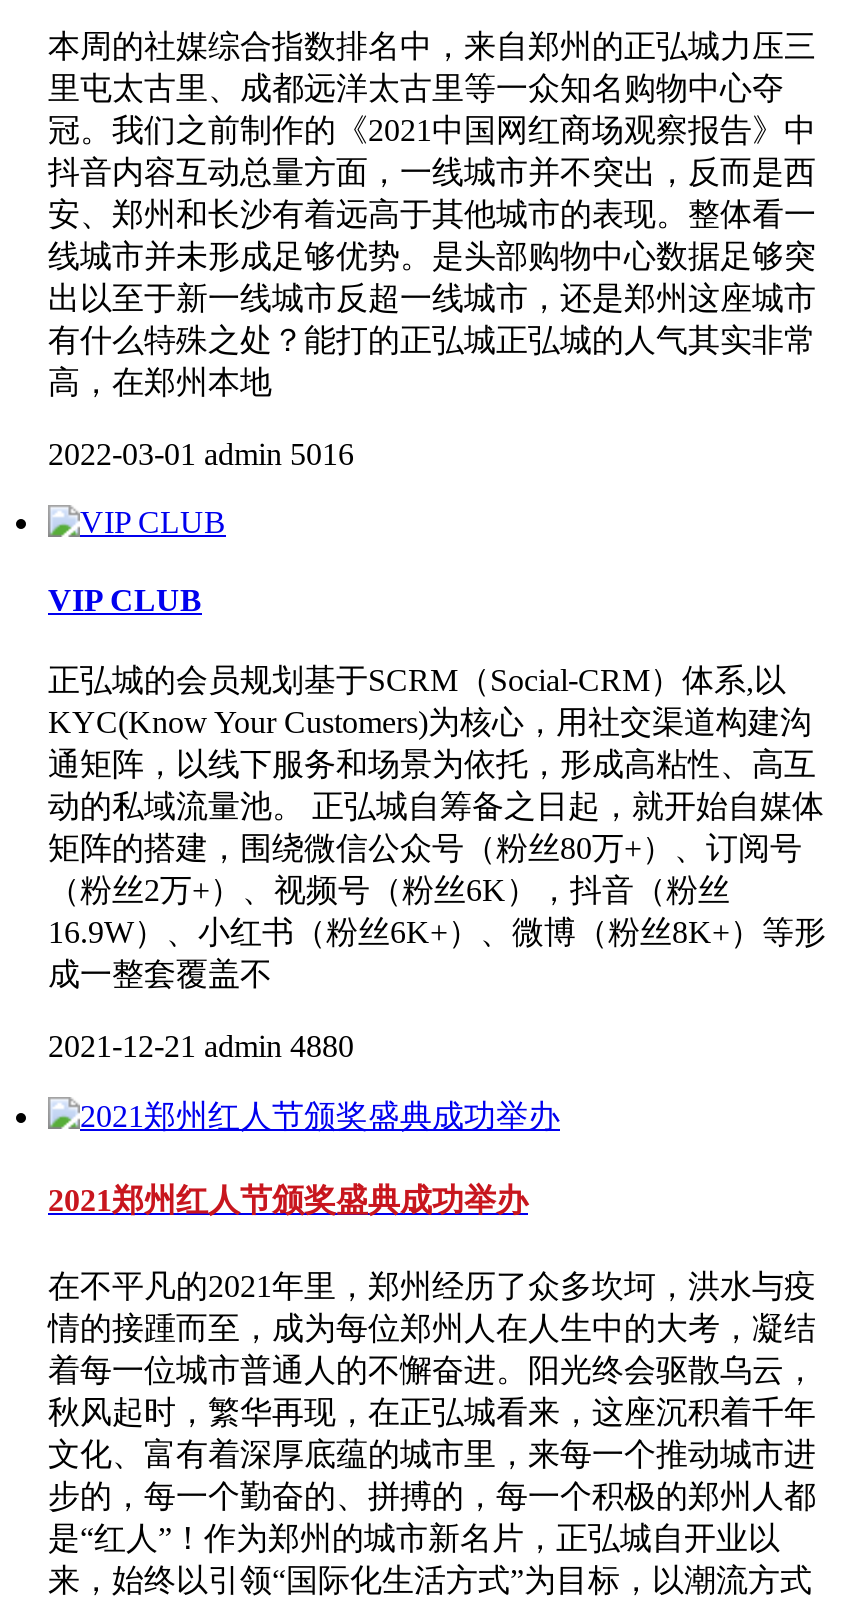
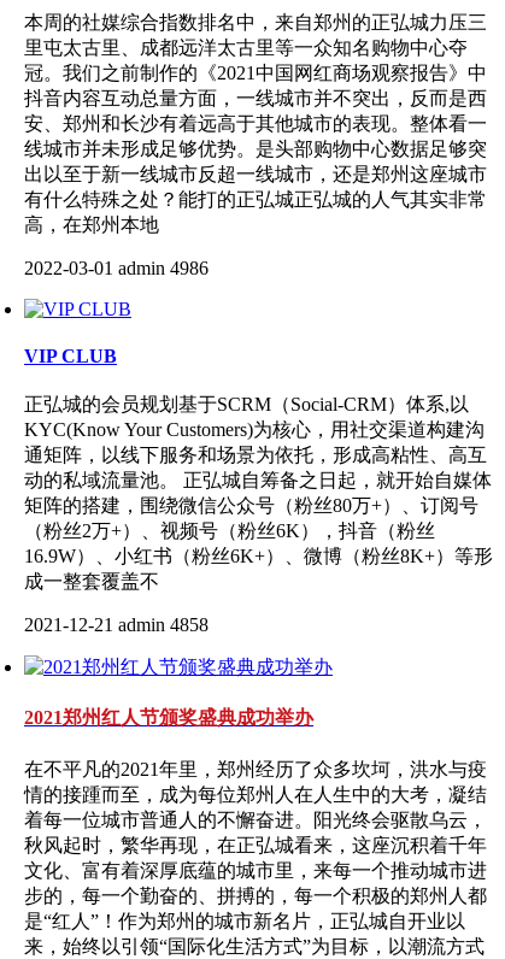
- 2022-03-01 admin 5016
+ 2022-03-01 admin 4986

- 2021-12-21 admin 4880
+ 2021-12-21 admin 4858
